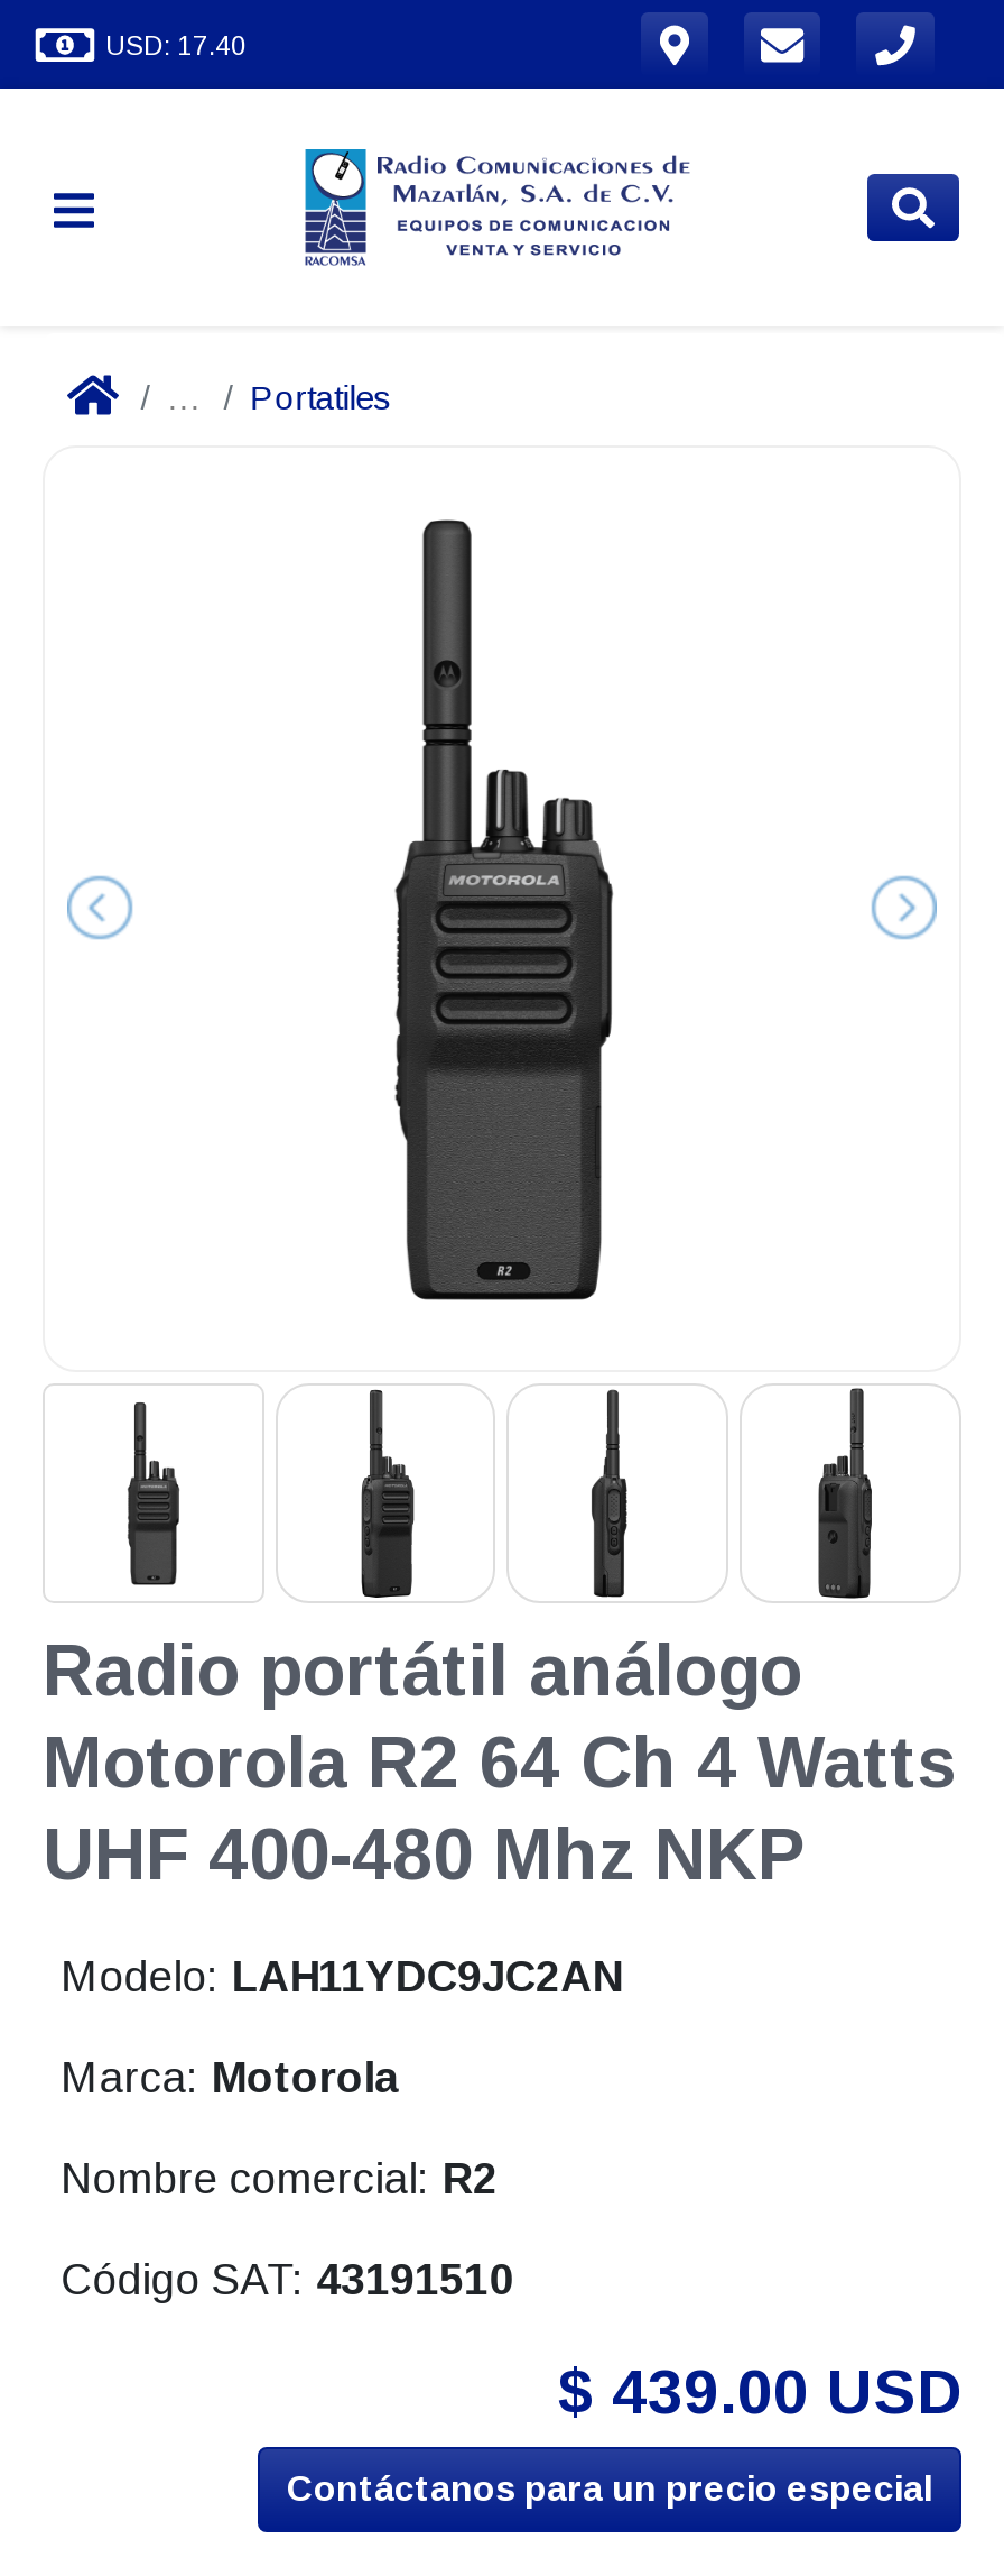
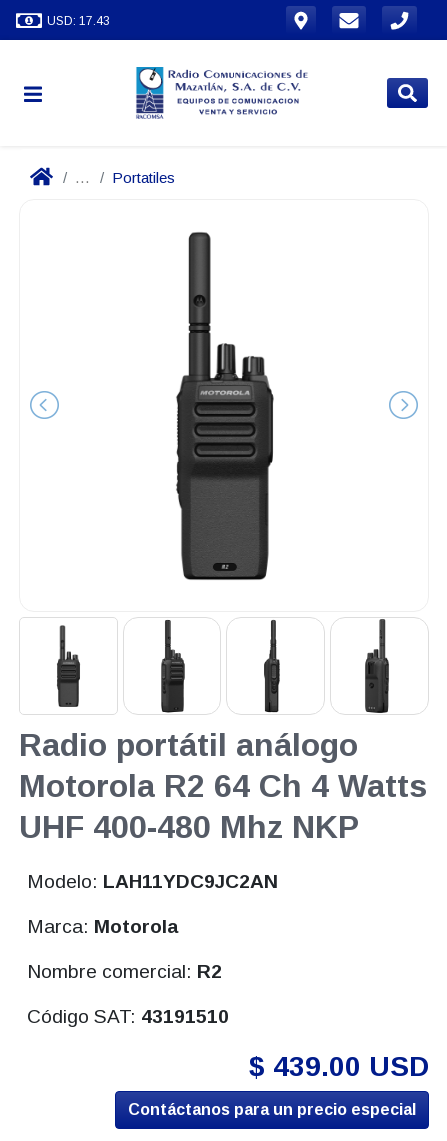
- USD: 17.40
+ USD: 17.43
